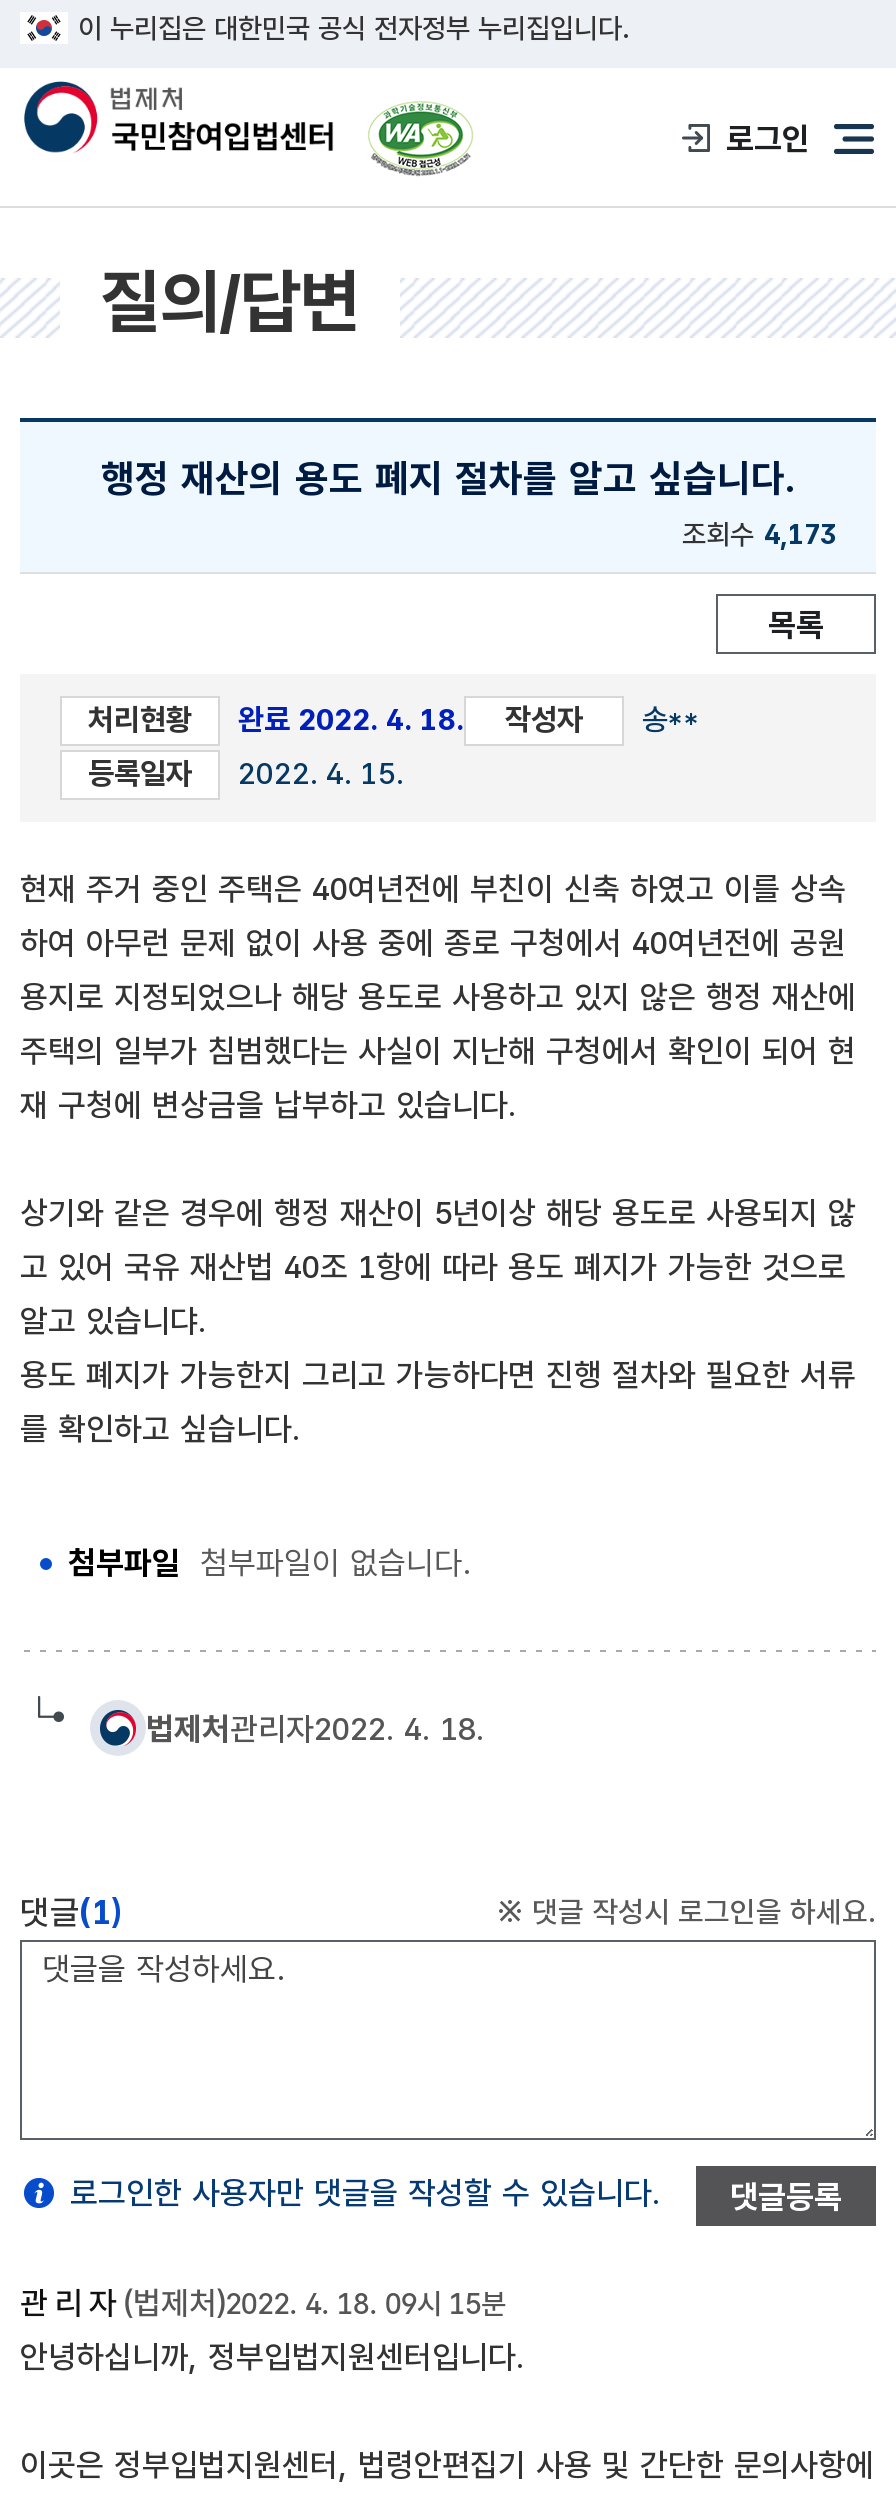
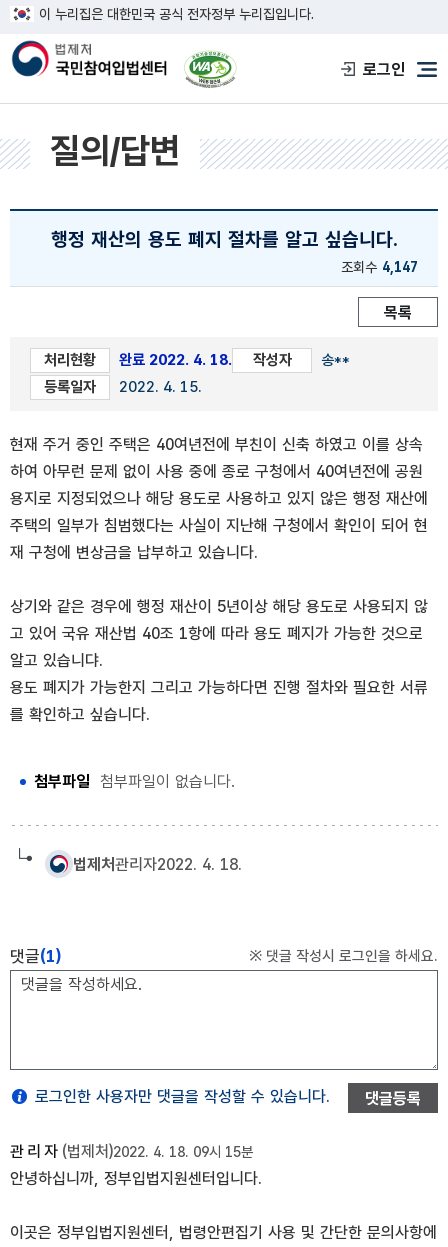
- 조회수 4,173
+ 조회수 4,147
